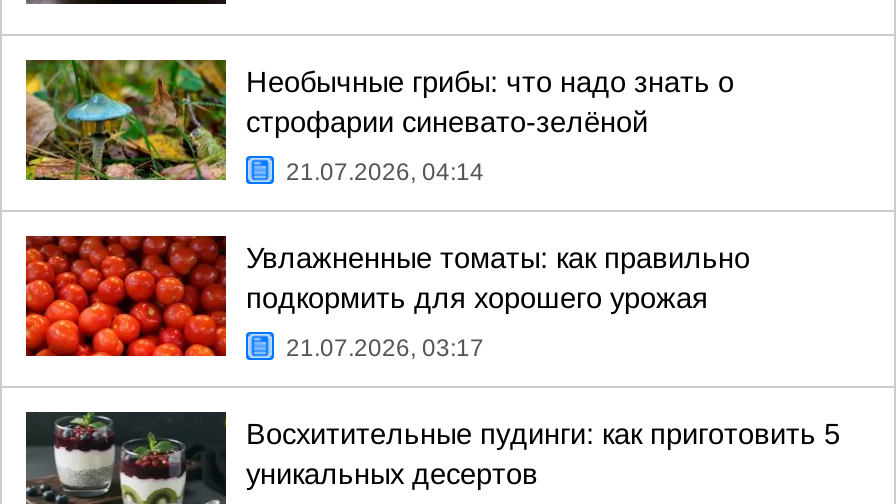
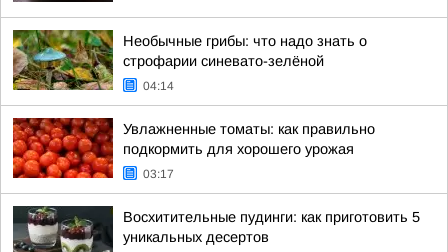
- 21.07.2026, 04:14
+ 04:14

- 21.07.2026, 03:17
+ 03:17
